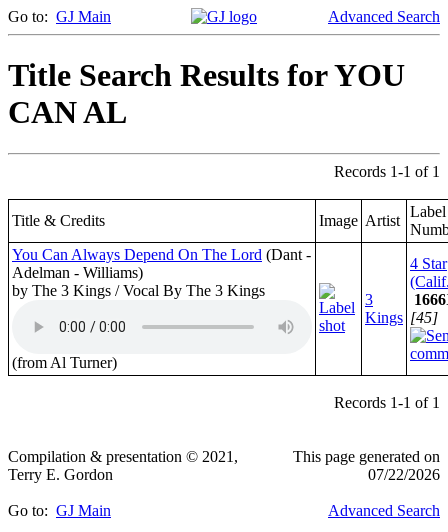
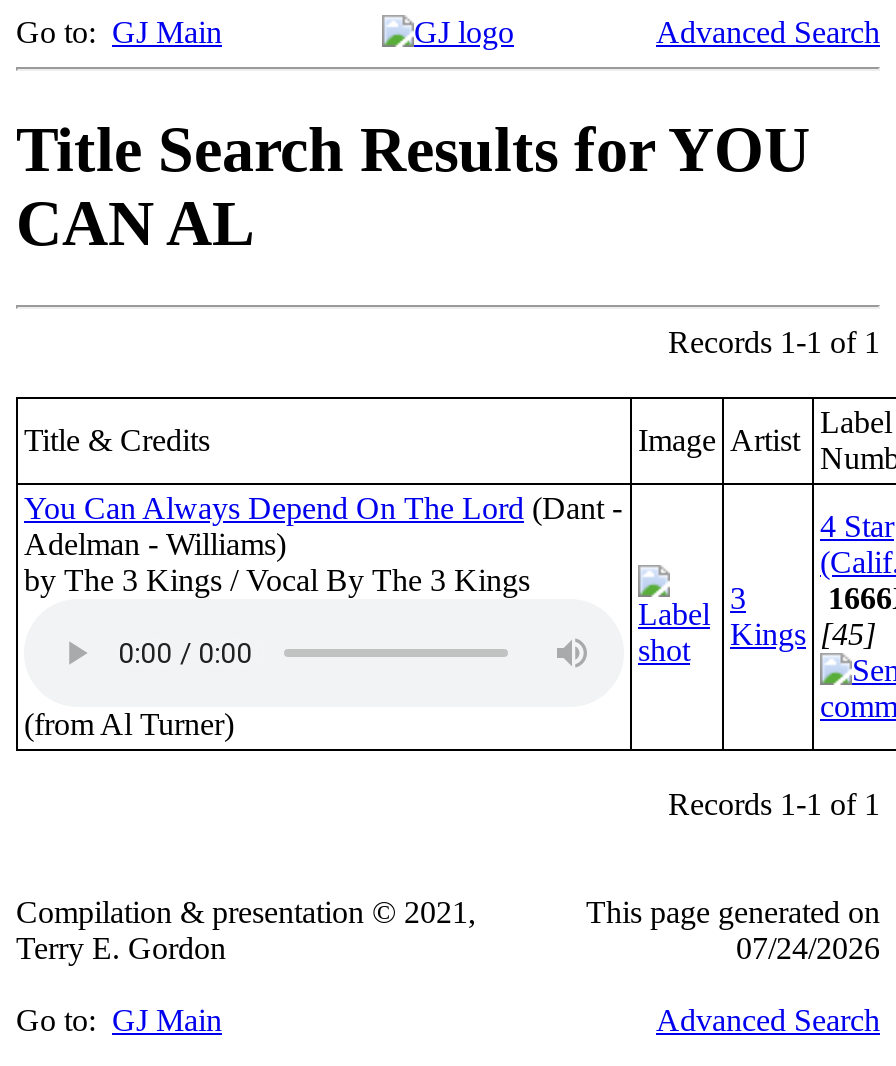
- 07/22/2026
+ 07/24/2026
